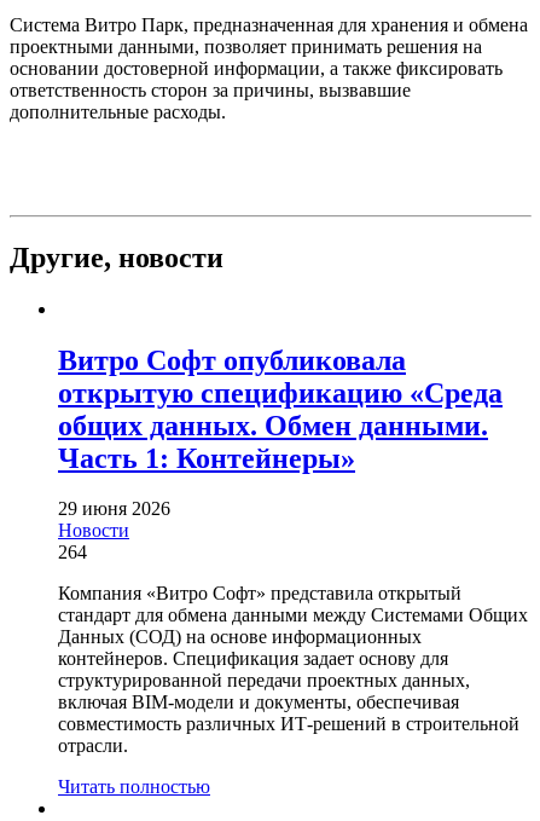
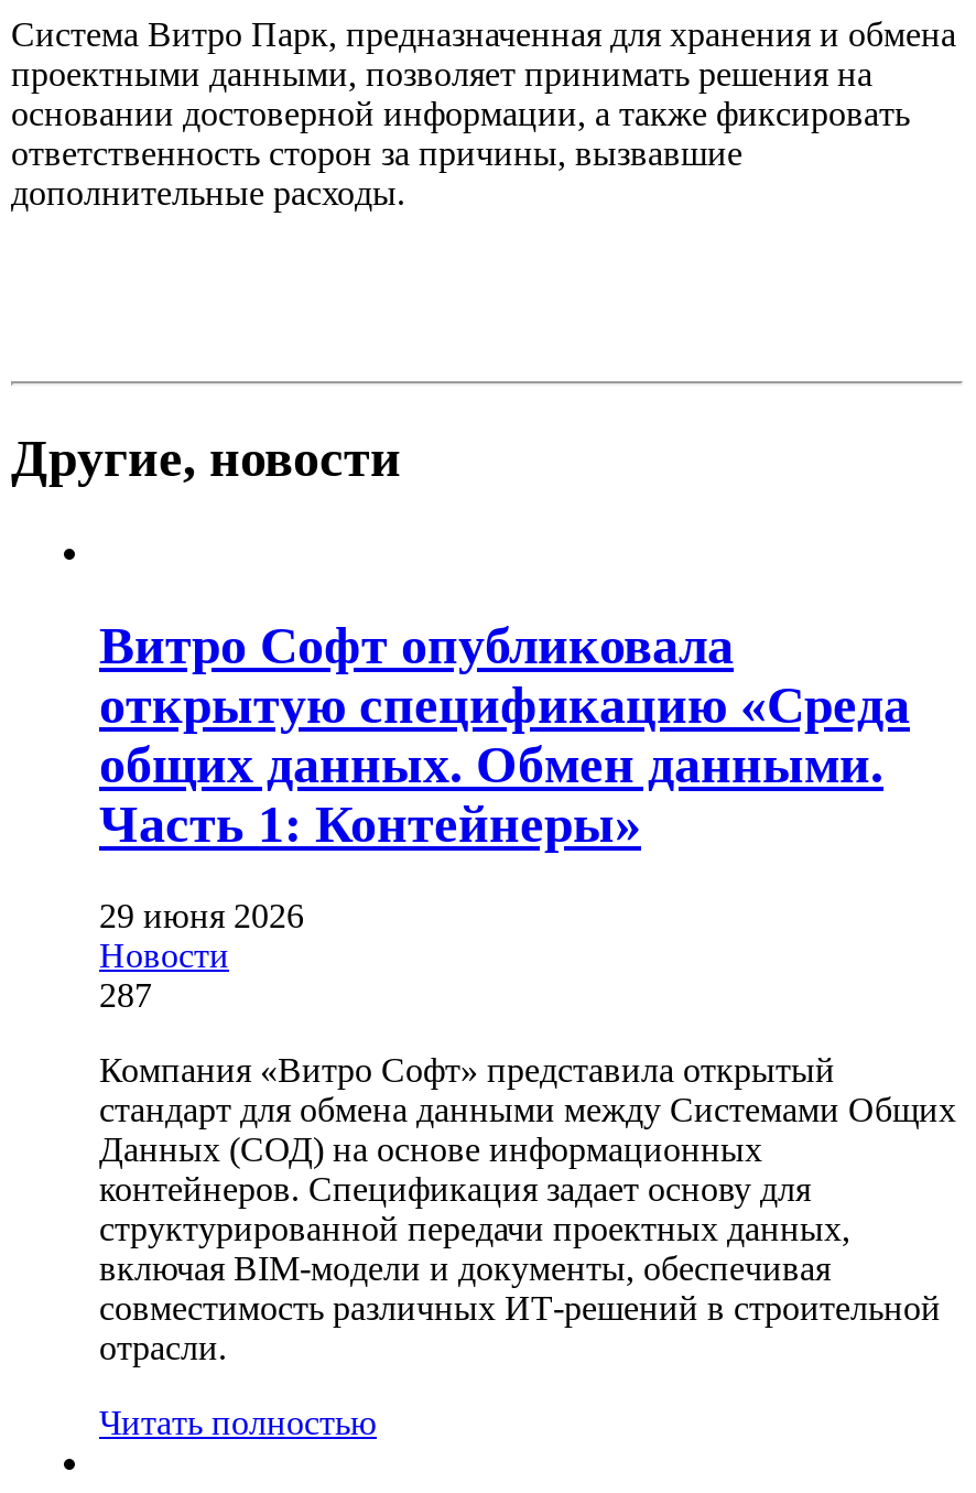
- 264
+ 287
